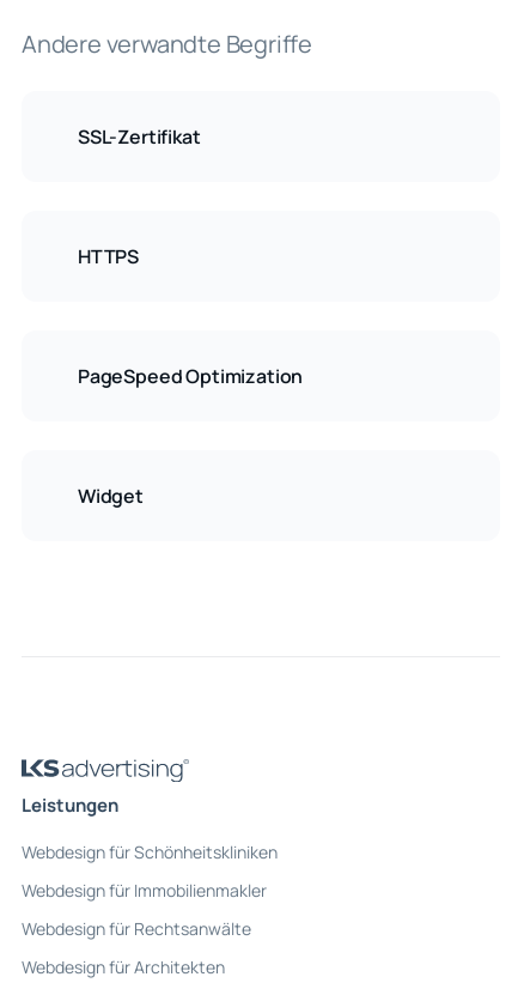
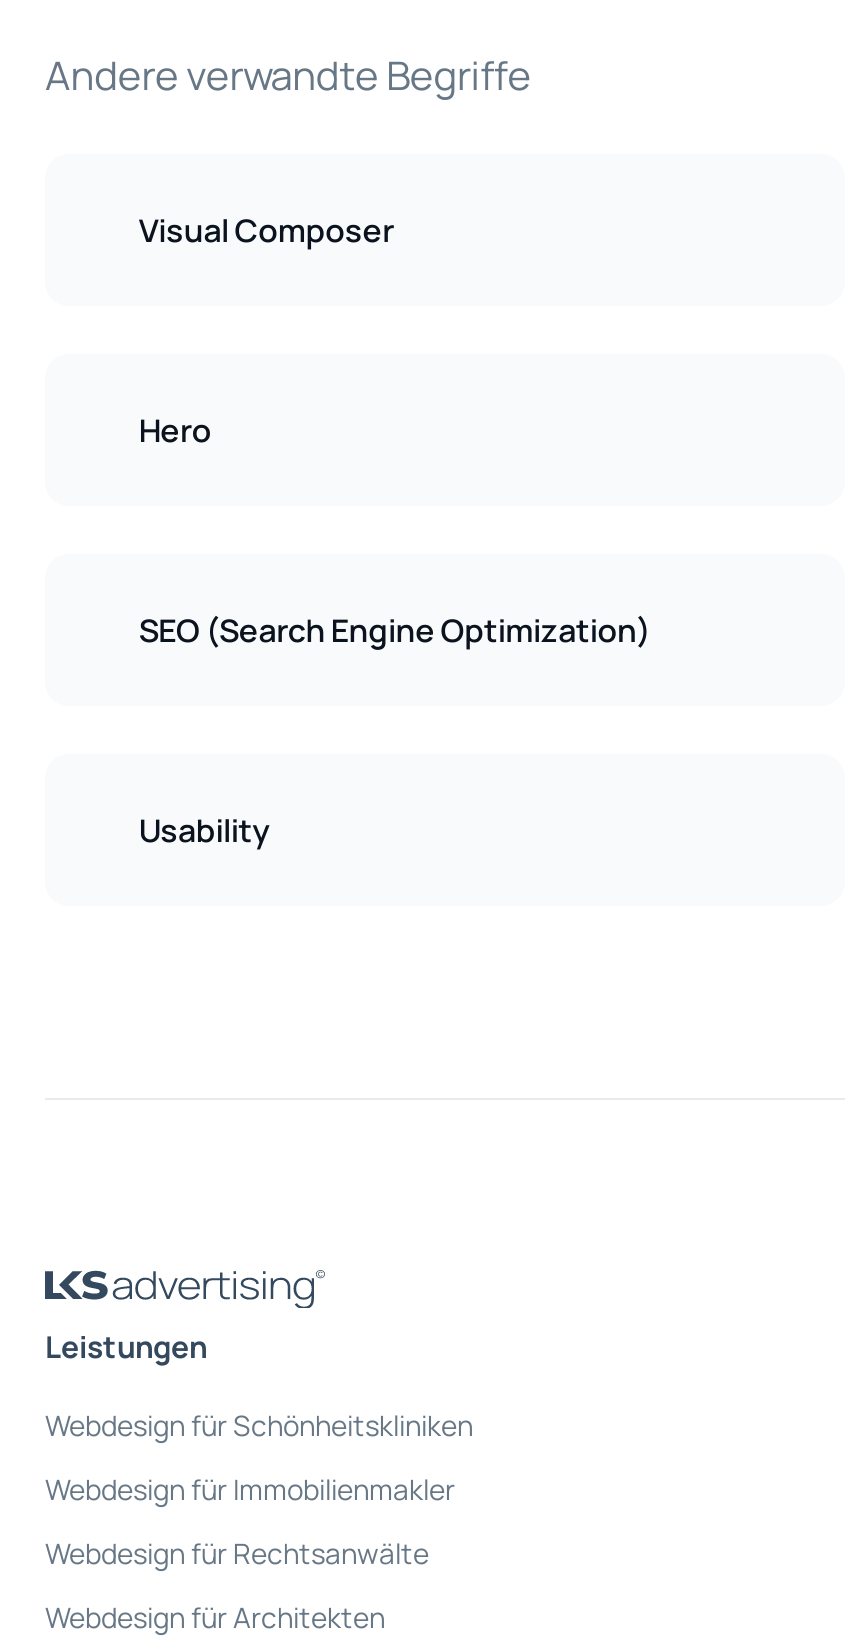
- SSL-Zertifikat
+ Visual Composer

- HTTPS
+ Hero

- PageSpeed Optimization
+ SEO (Search Engine Optimization)

- Widget
+ Usability
